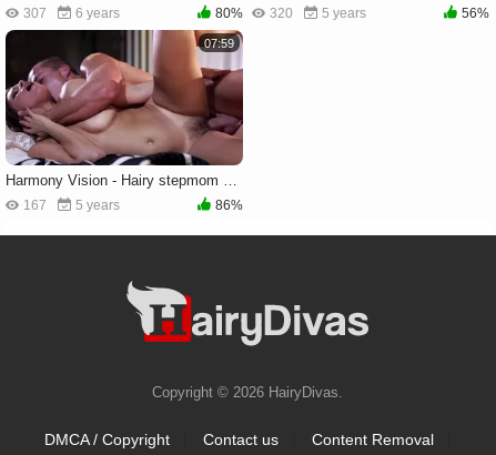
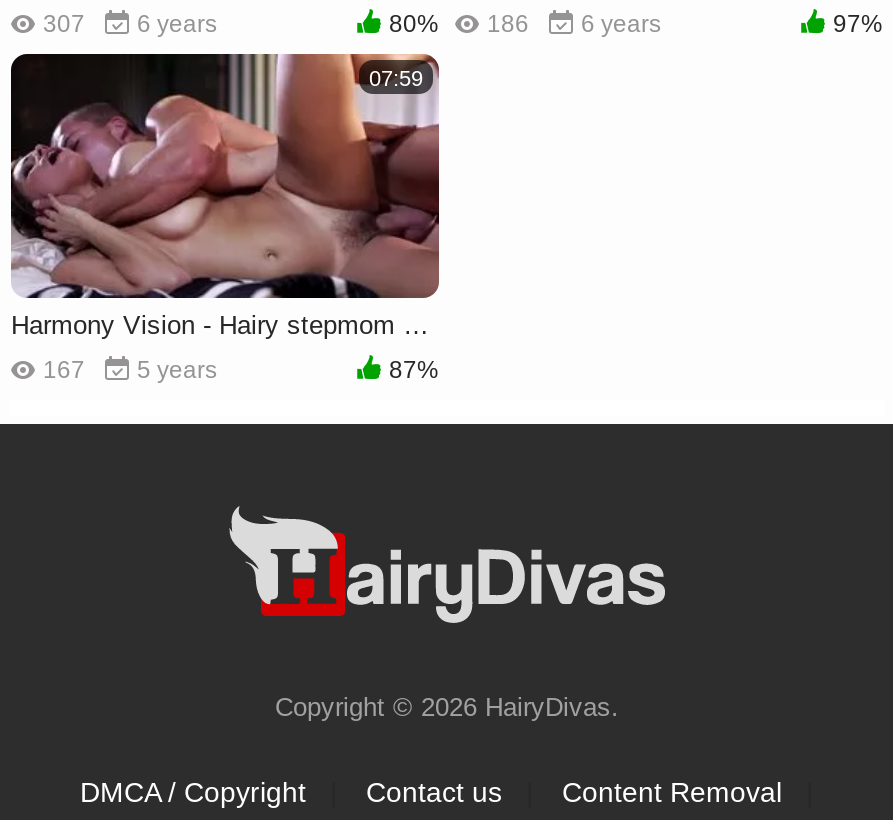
- 320
- 5 years
- 56%
+ 186
+ 6 years
+ 97%

- 86%
+ 87%
